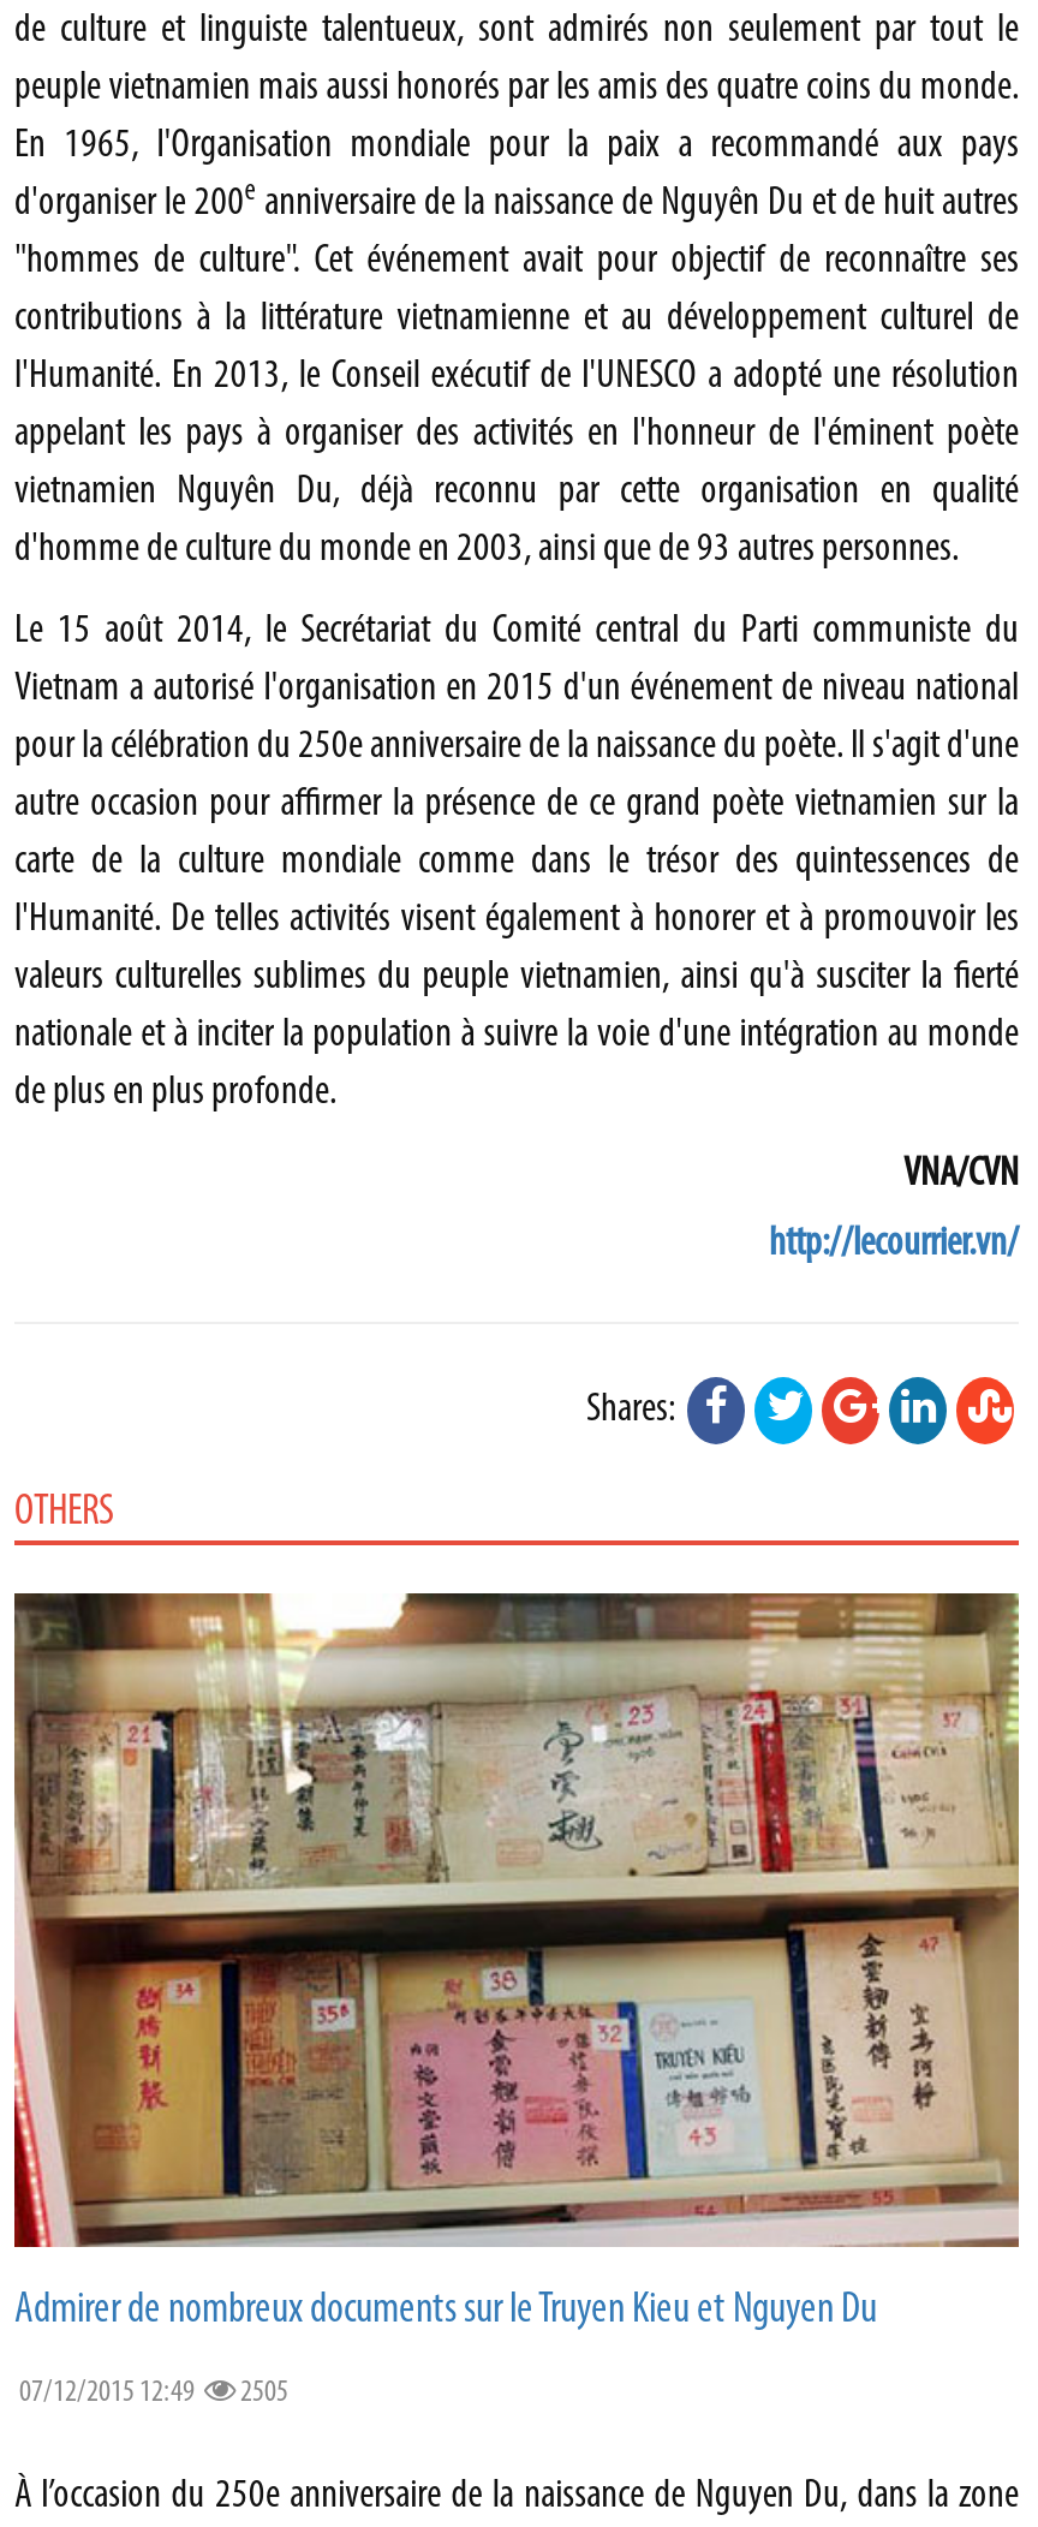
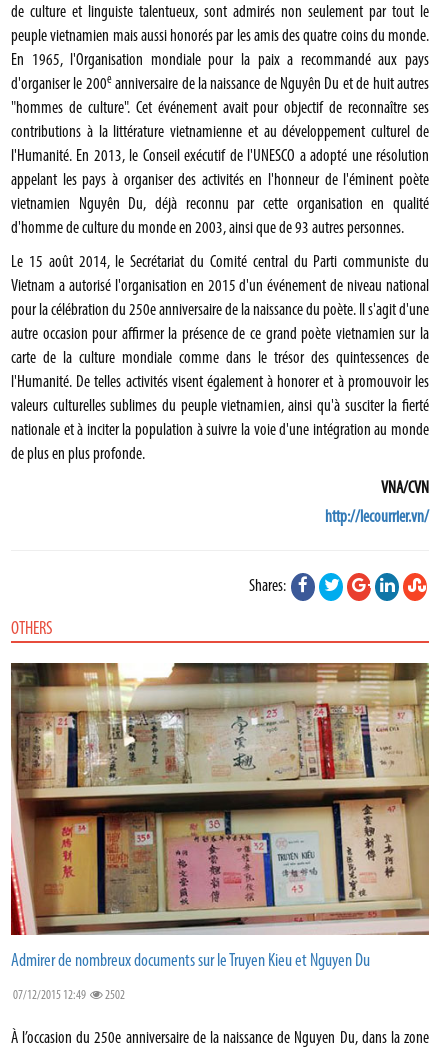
- 07/12/2015 12:49 2505
+ 07/12/2015 12:49 2502
